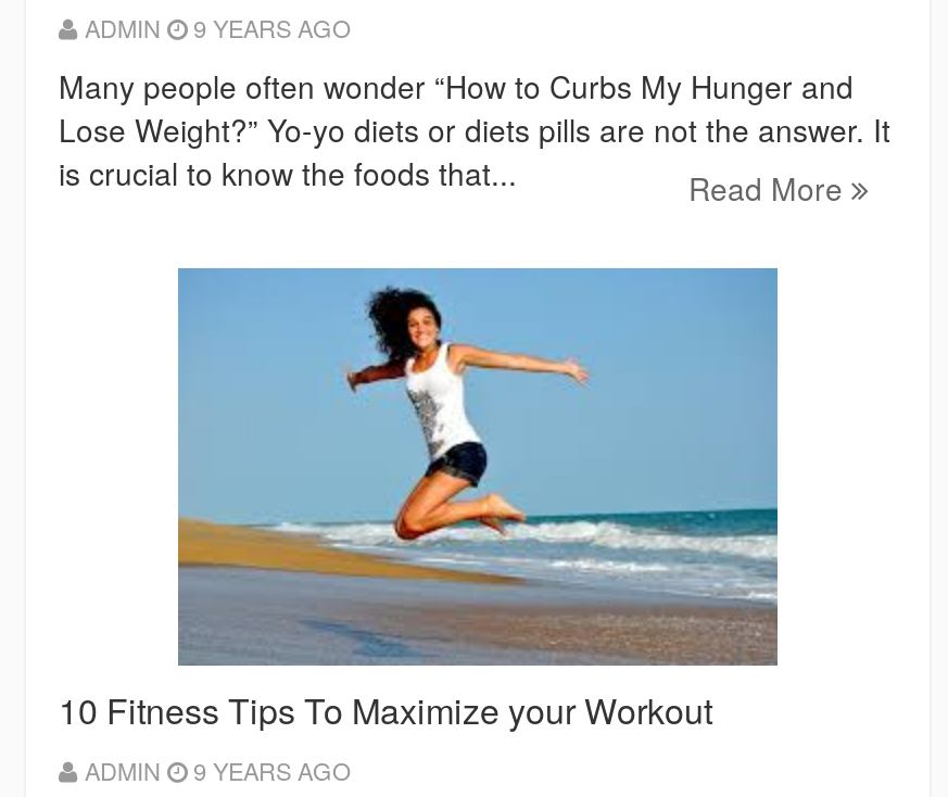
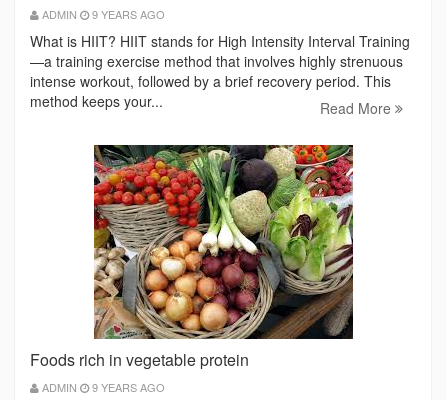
- Many people often wonder “How to Curbs My Hunger and
- Lose Weight?” Yo-yo diets or diets pills are not the answer. It
- is crucial to know the foods that...
+ What is HIIT? HIIT stands for High Intensity Interval Training
+ —a training exercise method that involves highly strenuous
+ intense workout, followed by a brief recovery period. This
+ method keeps your...

- [image]
- 10 Fitness Tips To Maximize your Workout
+ [image]
+ Foods rich in vegetable protein
